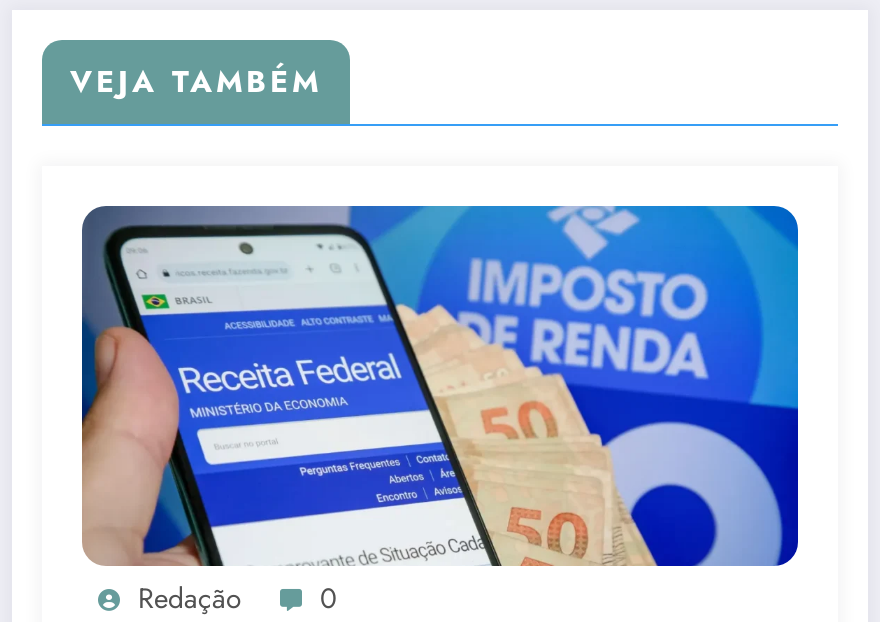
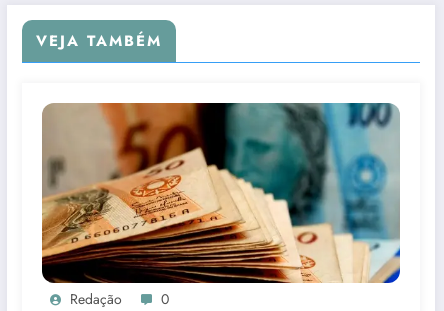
- [image]
+ [image]
